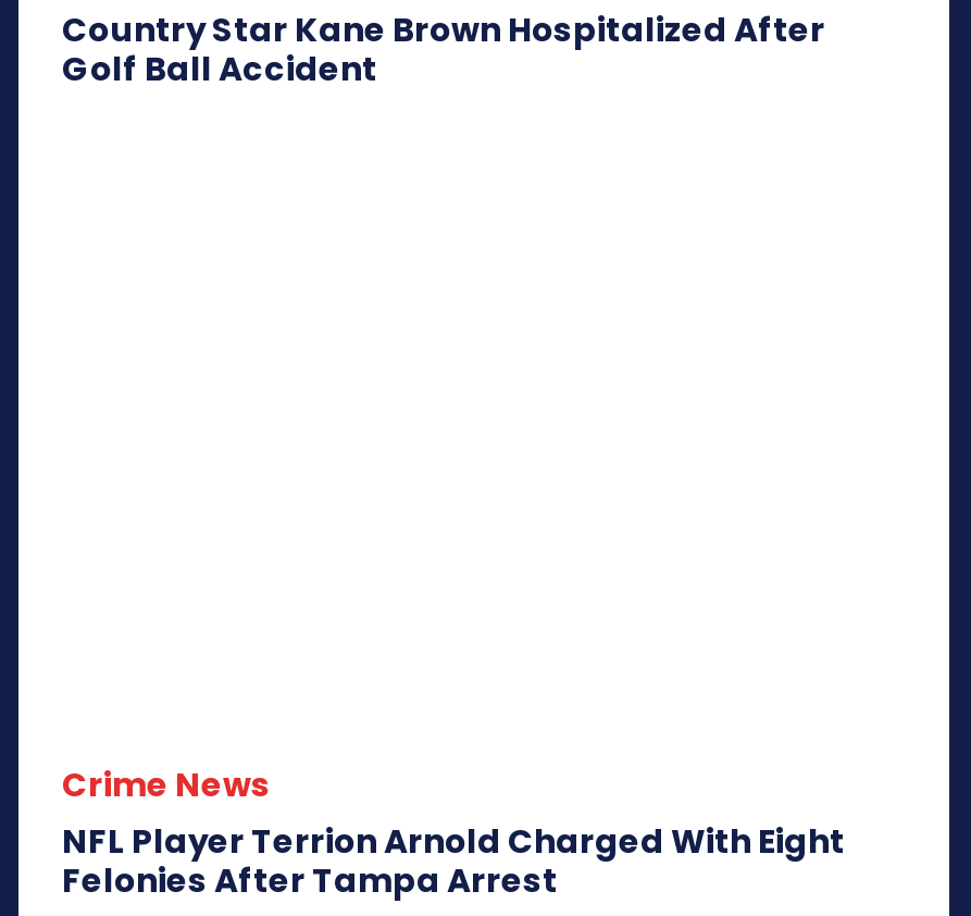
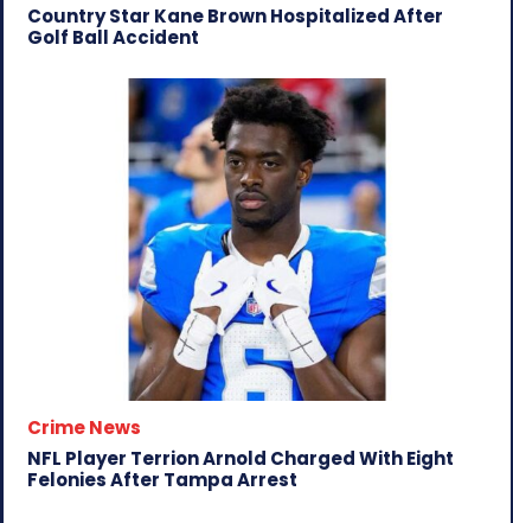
+ [image]
